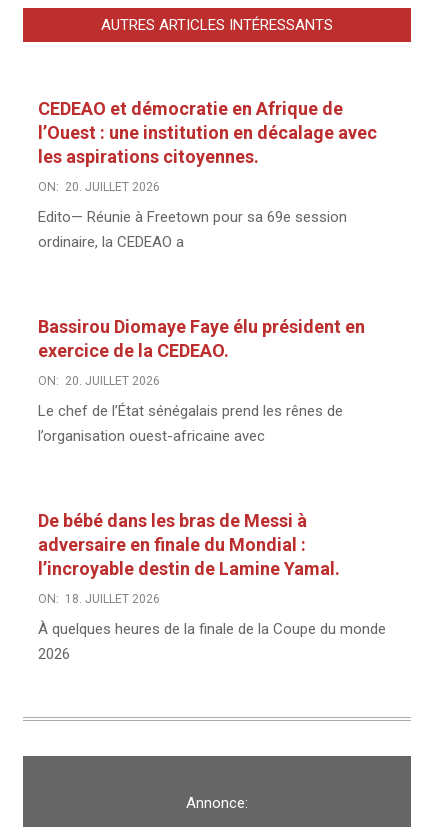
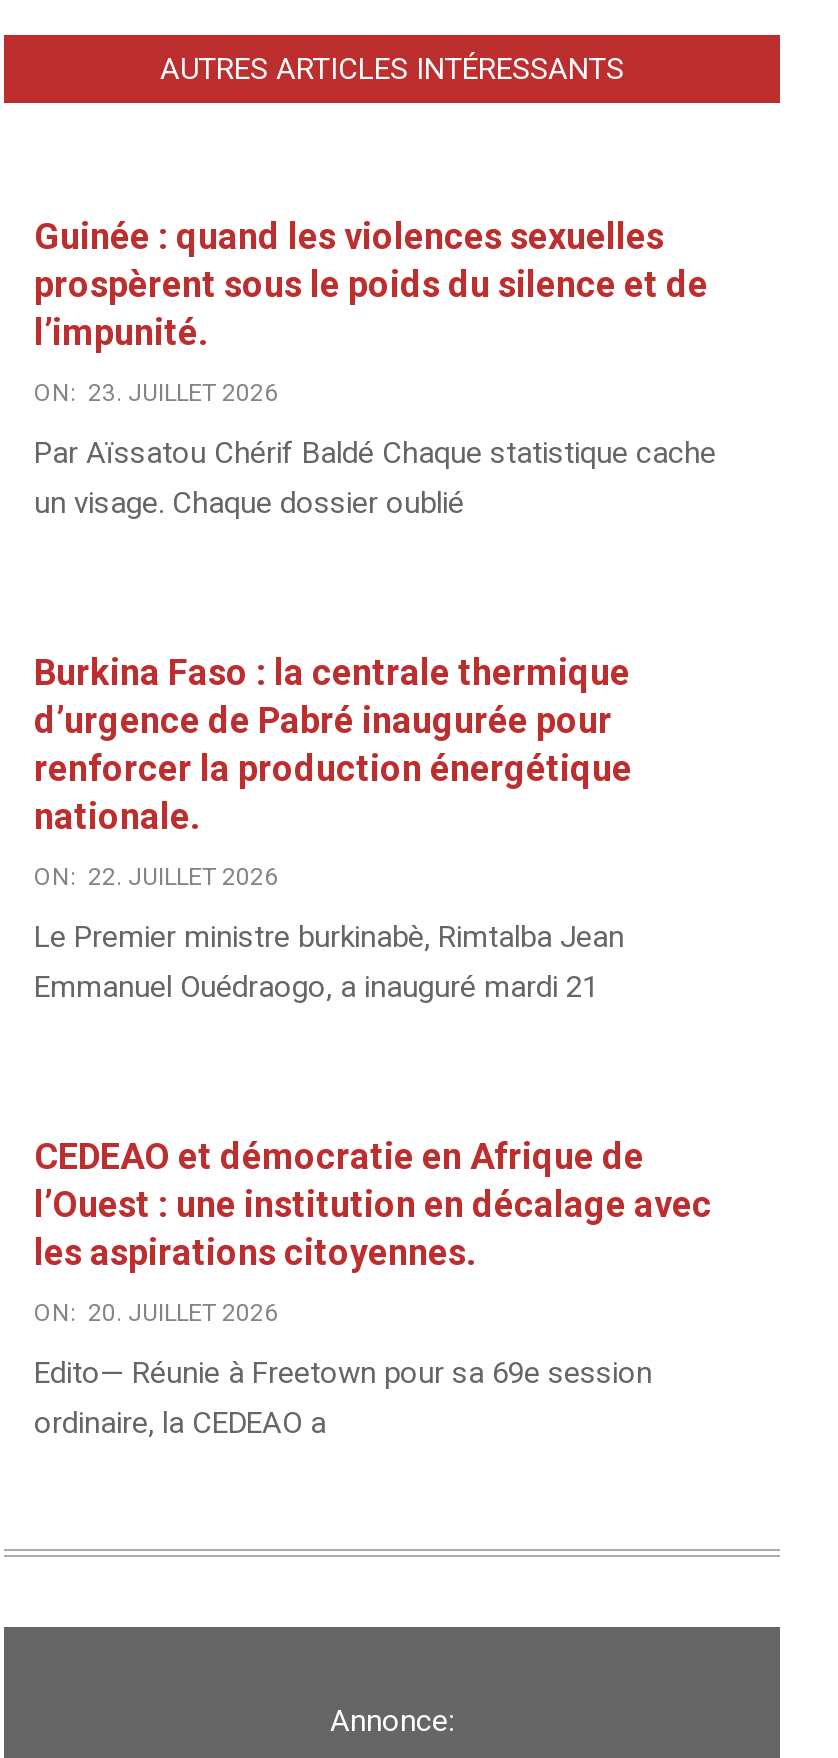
+ Guinée : quand les violences sexuelles
+ prospèrent sous le poids du silence et de
+ l’impunité.
+ ON: 23. JUILLET 2026
+ Par Aïssatou Chérif Baldé Chaque statistique cache
+ un visage. Chaque dossier oublié

+ Burkina Faso : la centrale thermique
+ d’urgence de Pabré inaugurée pour
+ renforcer la production énergétique
+ nationale.
+ ON: 22. JUILLET 2026
+ Le Premier ministre burkinabè, Rimtalba Jean
+ Emmanuel Ouédraogo, a inauguré mardi 21

moved down: CEDEAO et démocratie en Afrique de | l’Ouest : une institution en décalage avec | les aspirations citoyennes. | ON: 20. JUILLET 2026 | Edito— Réunie à Freetown pour sa 69e session | ordinaire, la CEDEAO a

- Bassirou Diomaye Faye élu président en
- exercice de la CEDEAO.
- ON: 20. JUILLET 2026
- Le chef de l’État sénégalais prend les rênes de
- l’organisation ouest-africaine avec

- De bébé dans les bras de Messi à
- adversaire en finale du Mondial :
- l’incroyable destin de Lamine Yamal.
- ON: 18. JUILLET 2026
- À quelques heures de la finale de la Coupe du monde
- 2026
